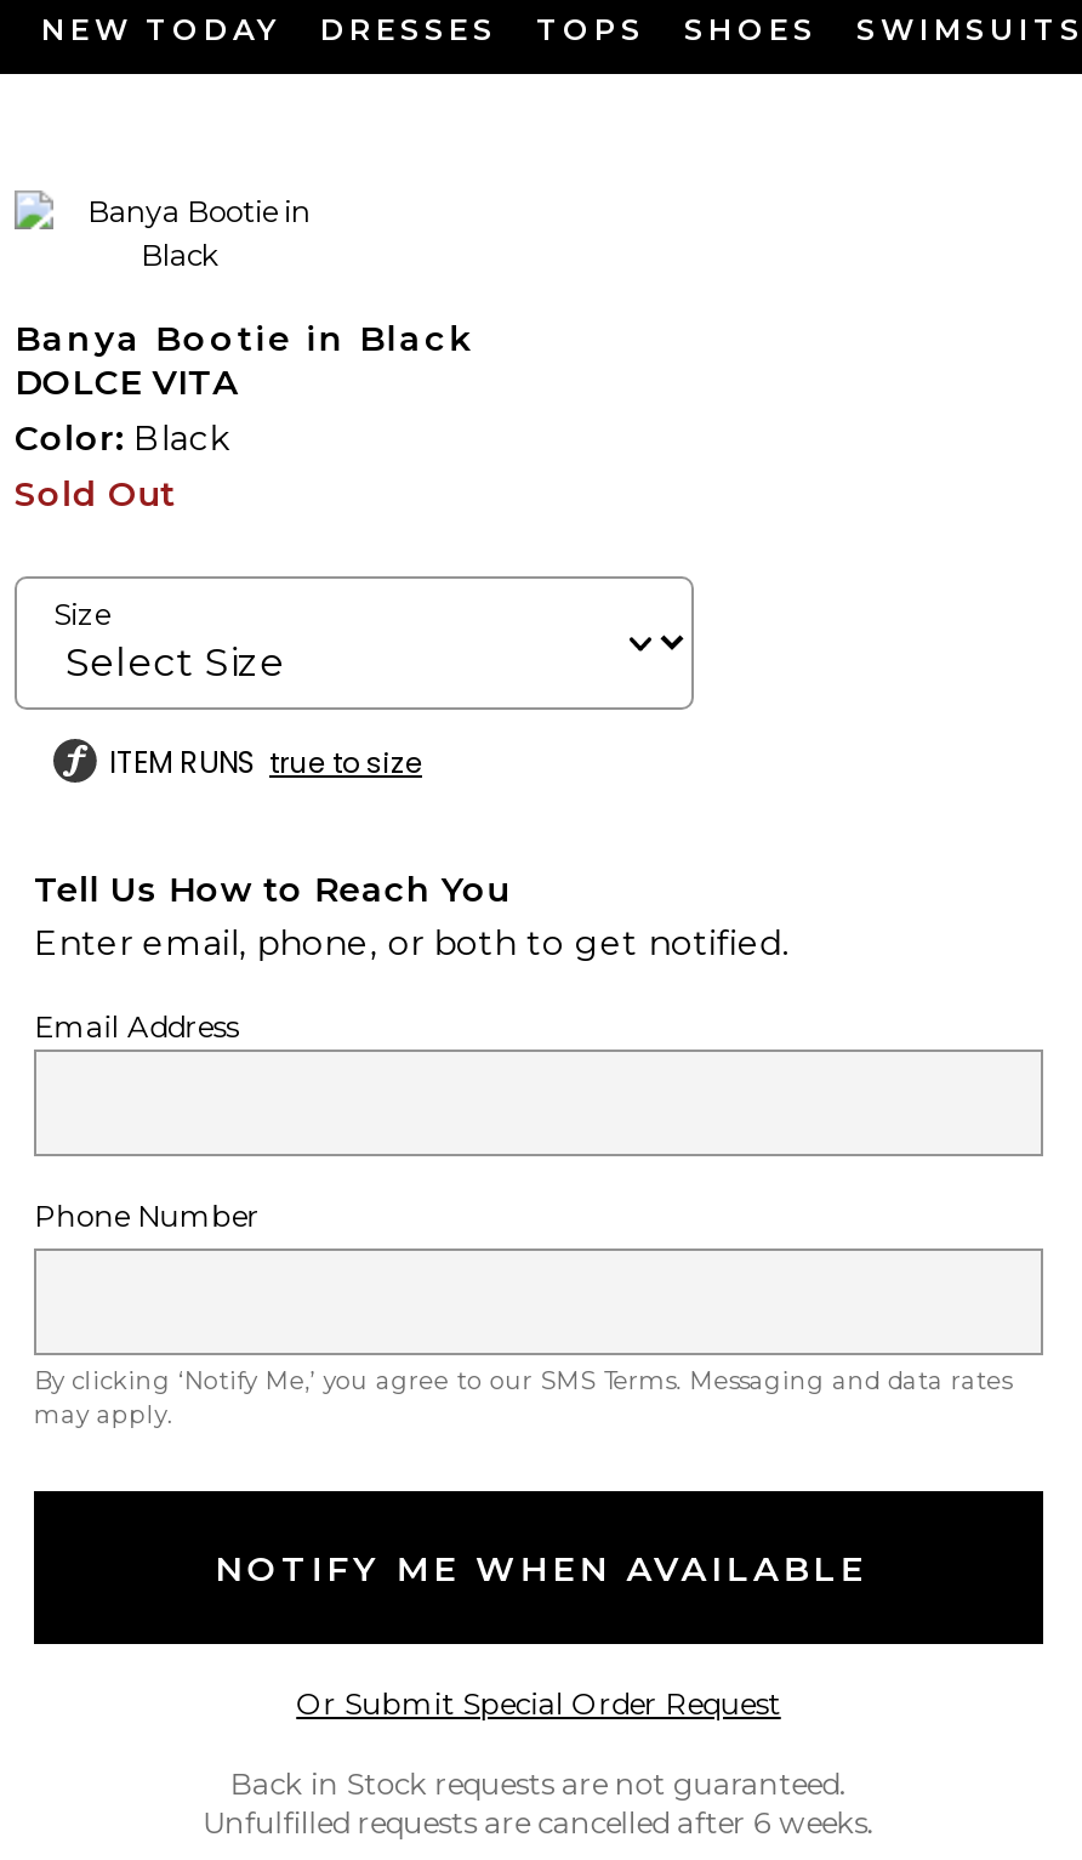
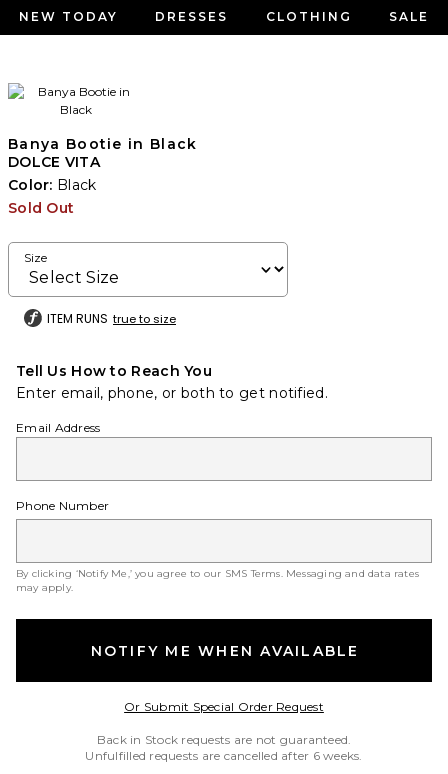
- TOPS
- SHOES
- SWIMSUITS
+ CLOTHING
+ SALE
